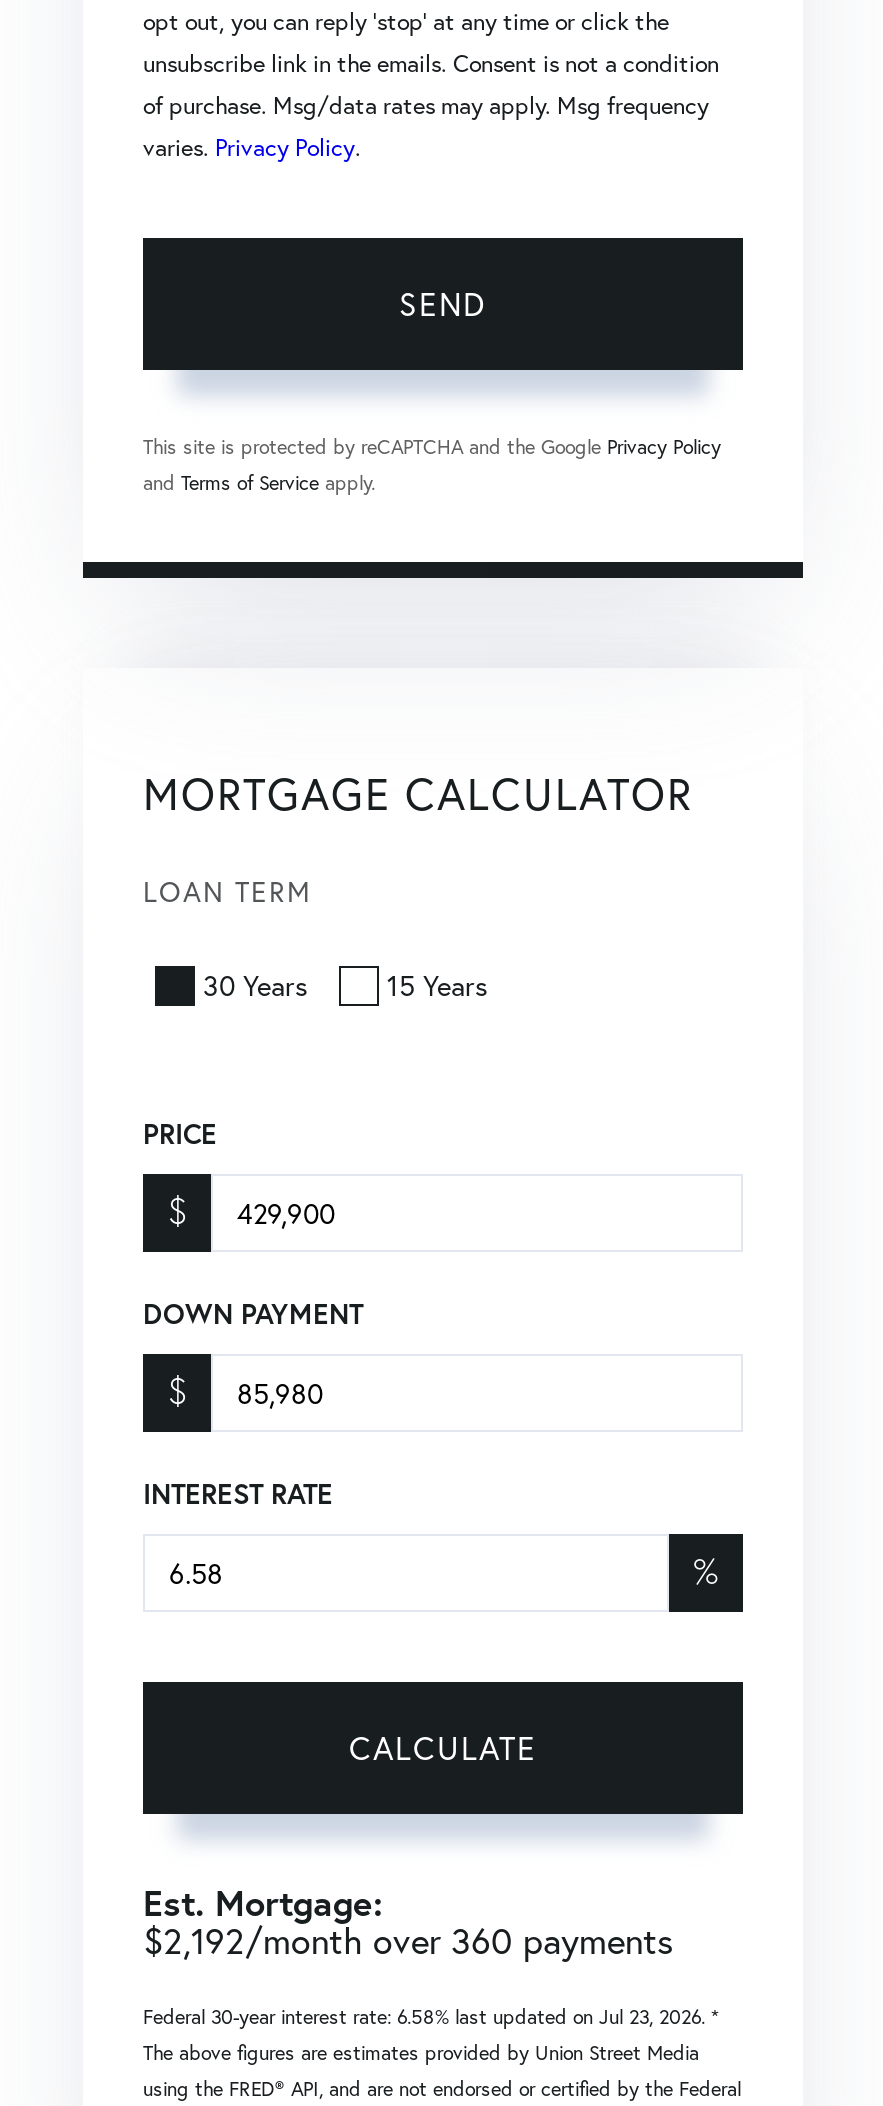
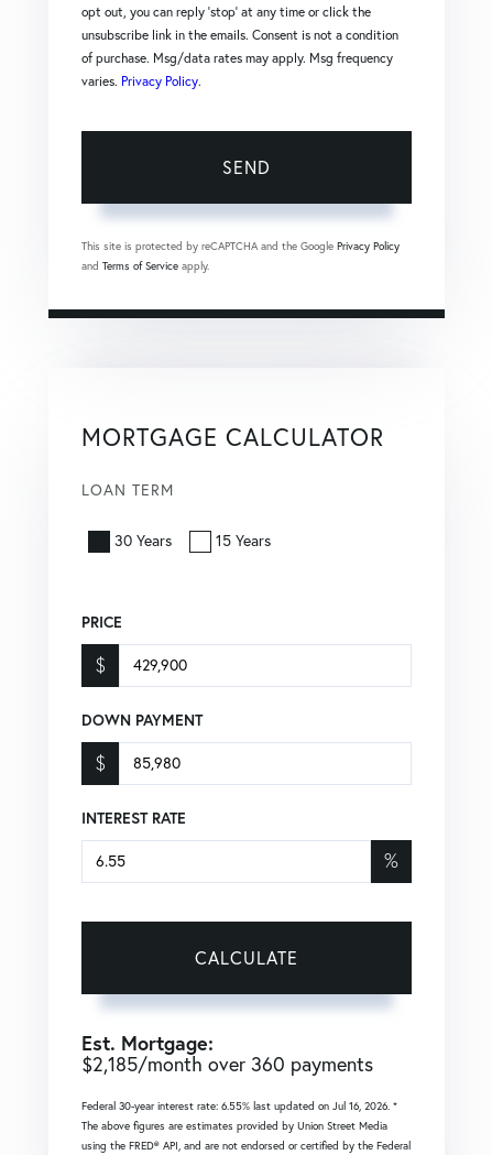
- $2,192/month over 360 payments
+ $2,185/month over 360 payments

- Federal 30-year interest rate: 6.58% last updated on Jul 23, 2026. *
+ Federal 30-year interest rate: 6.55% last updated on Jul 16, 2026. *
